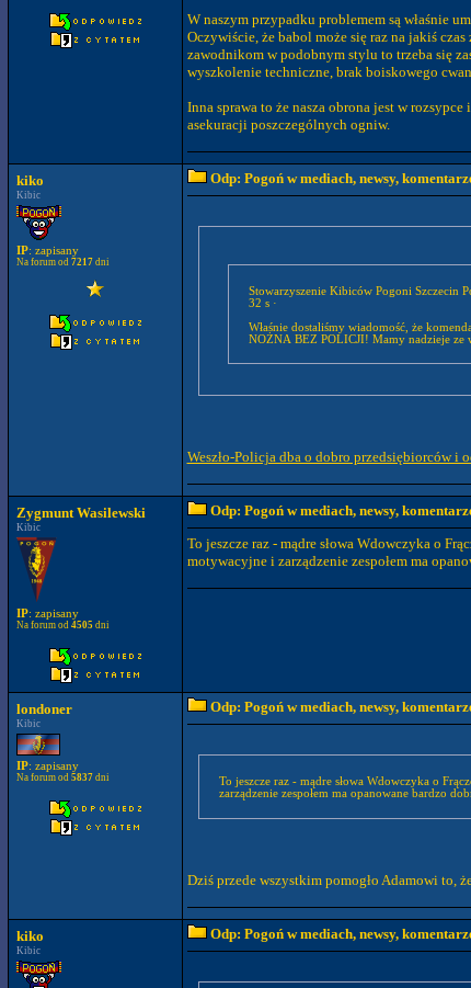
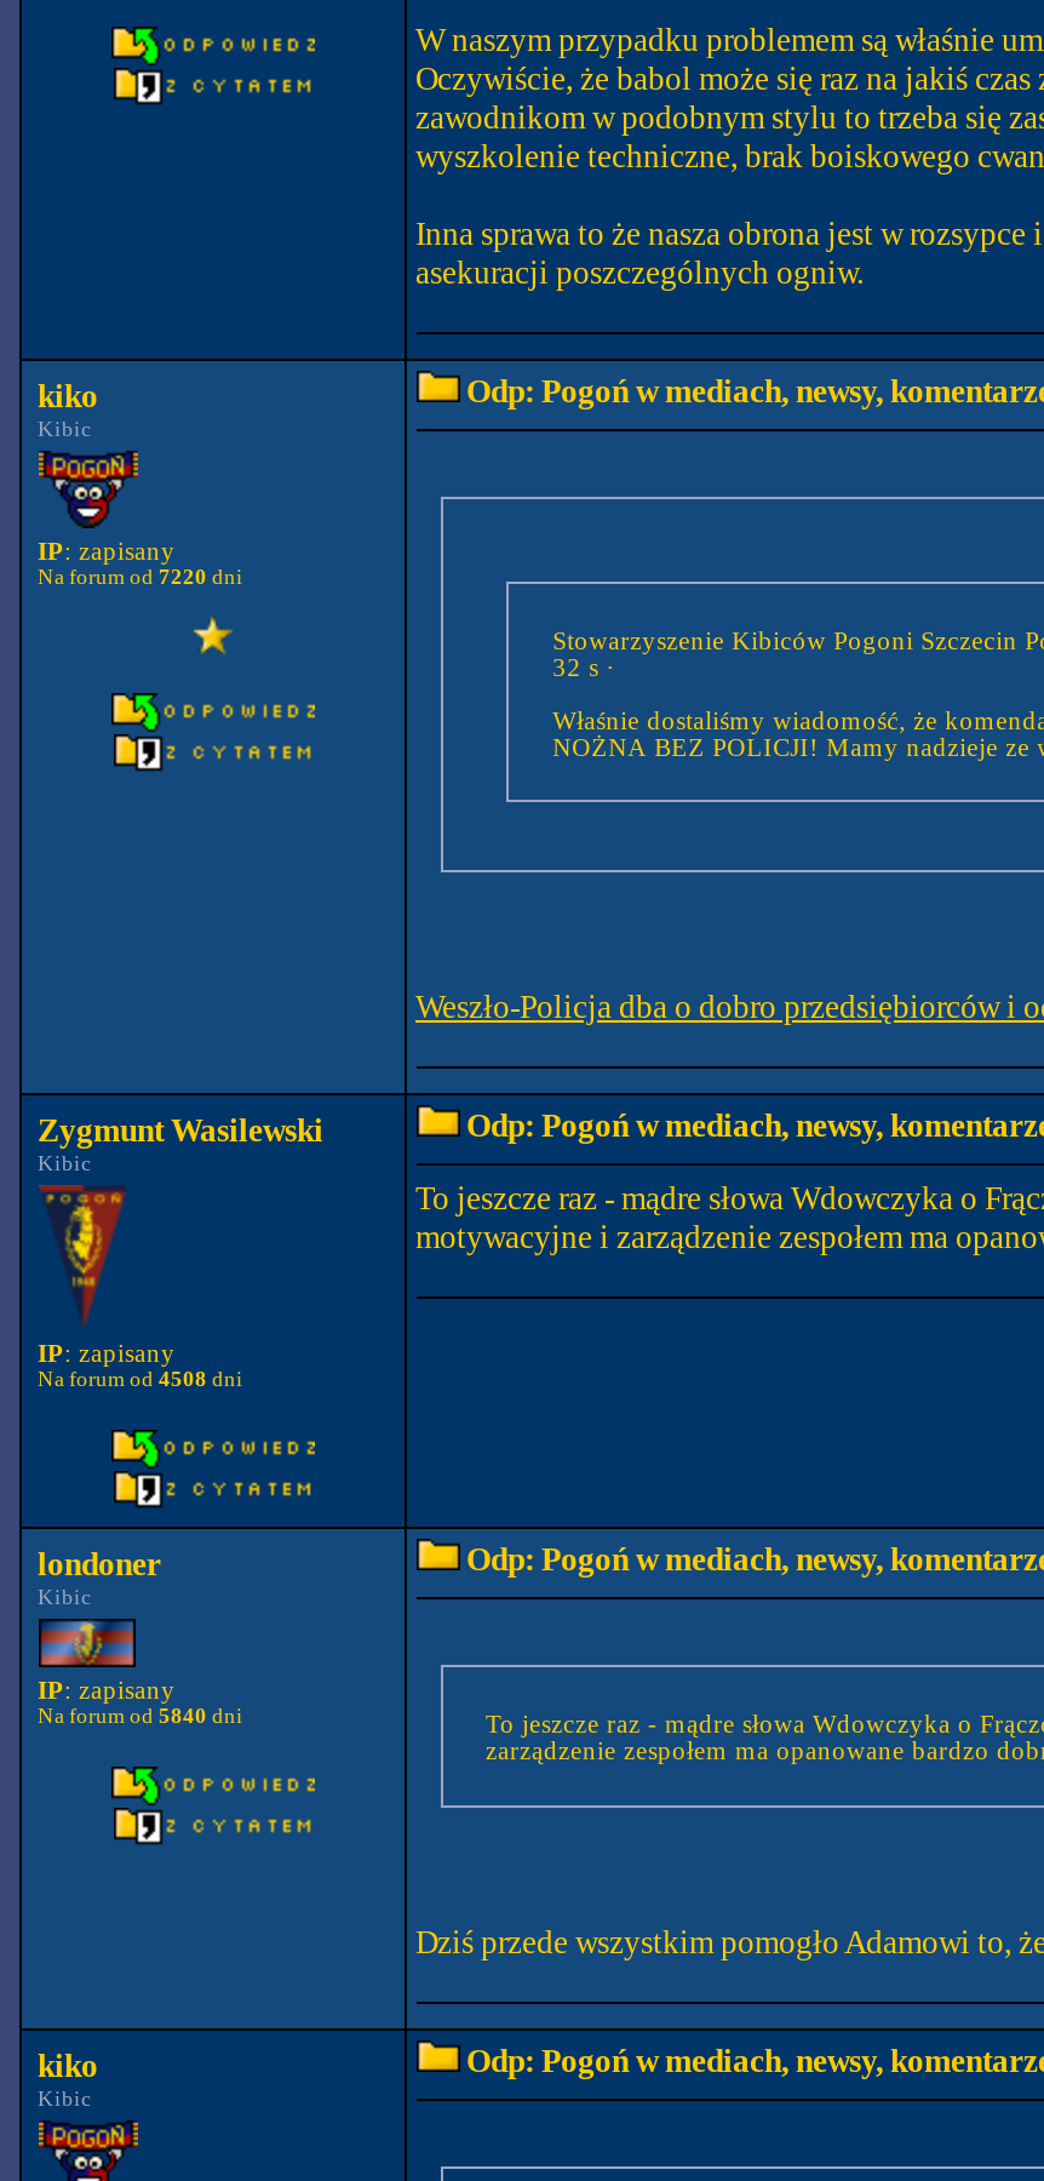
- Na forum od 7217 dni
+ Na forum od 7220 dni

- Na forum od 4505 dni
+ Na forum od 4508 dni

- Na forum od 5837 dni
+ Na forum od 5840 dni
